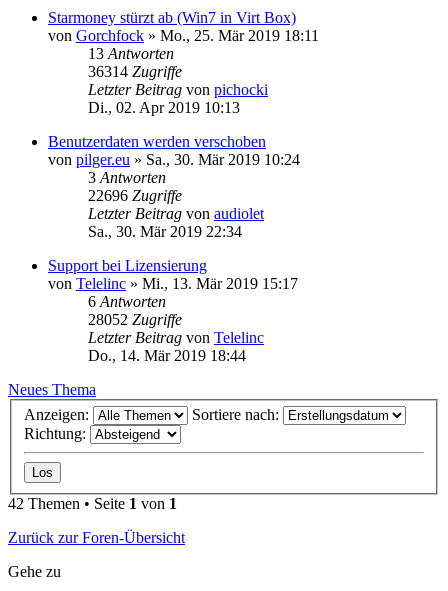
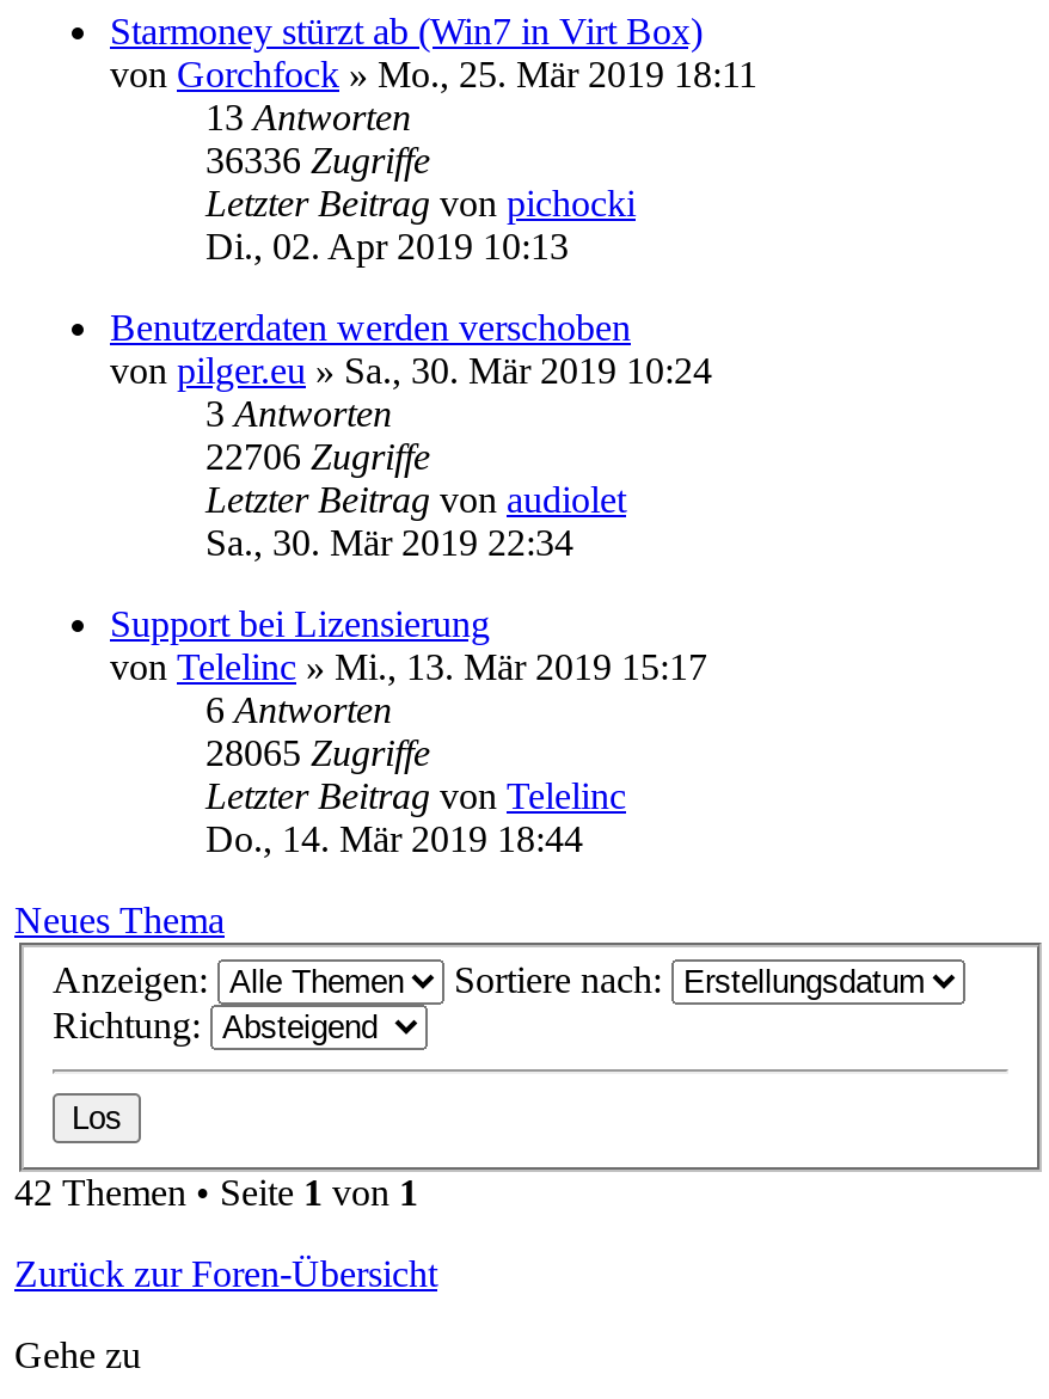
- 36314 Zugriffe
+ 36336 Zugriffe

- 22696 Zugriffe
+ 22706 Zugriffe

- 28052 Zugriffe
+ 28065 Zugriffe
